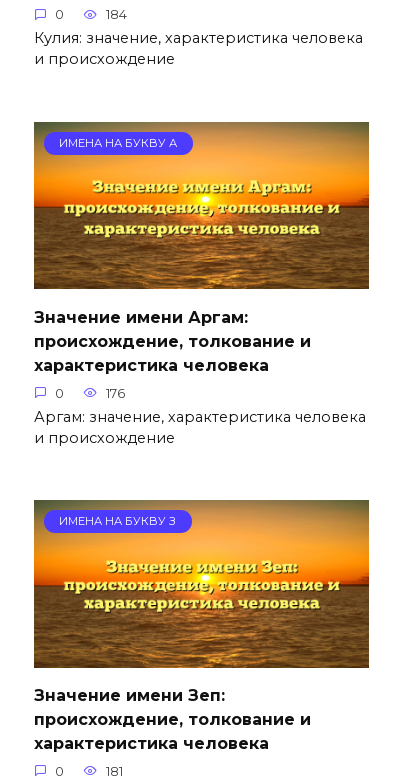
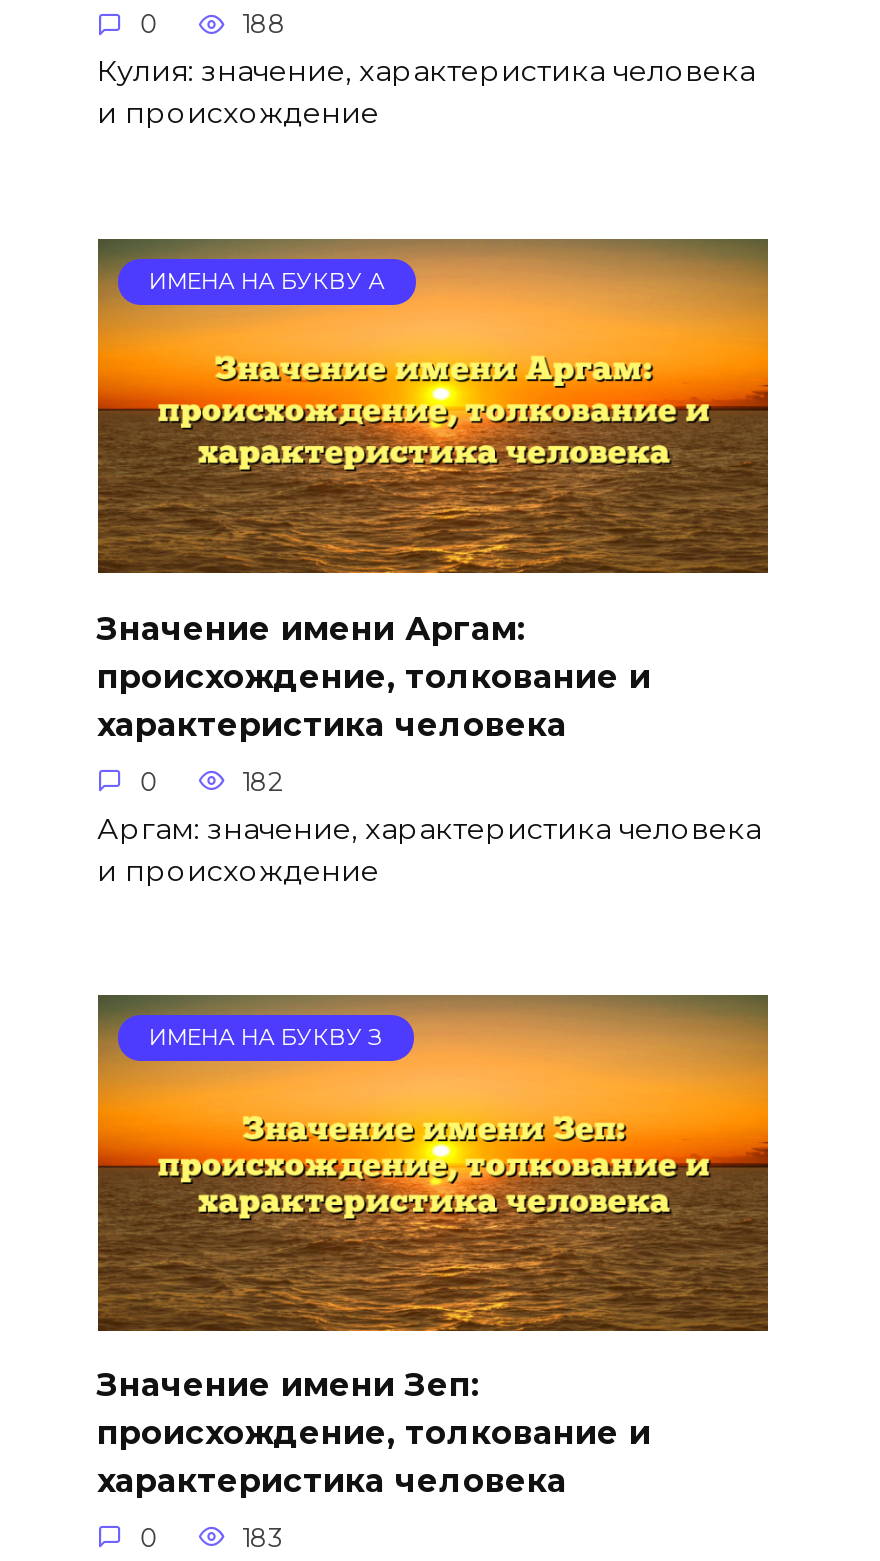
- 184
+ 188

- 176
+ 182

- 181
+ 183
